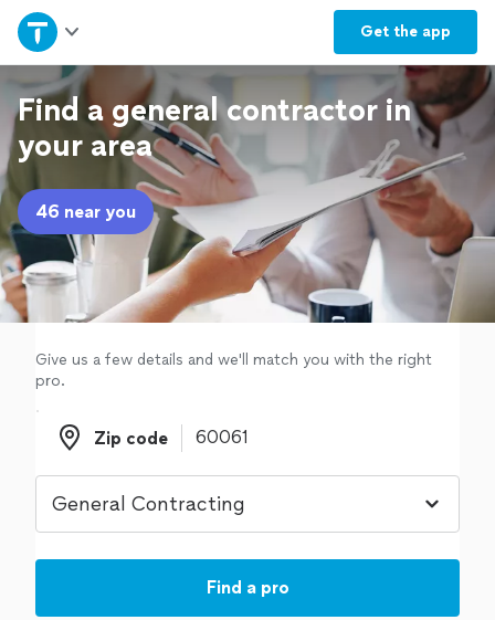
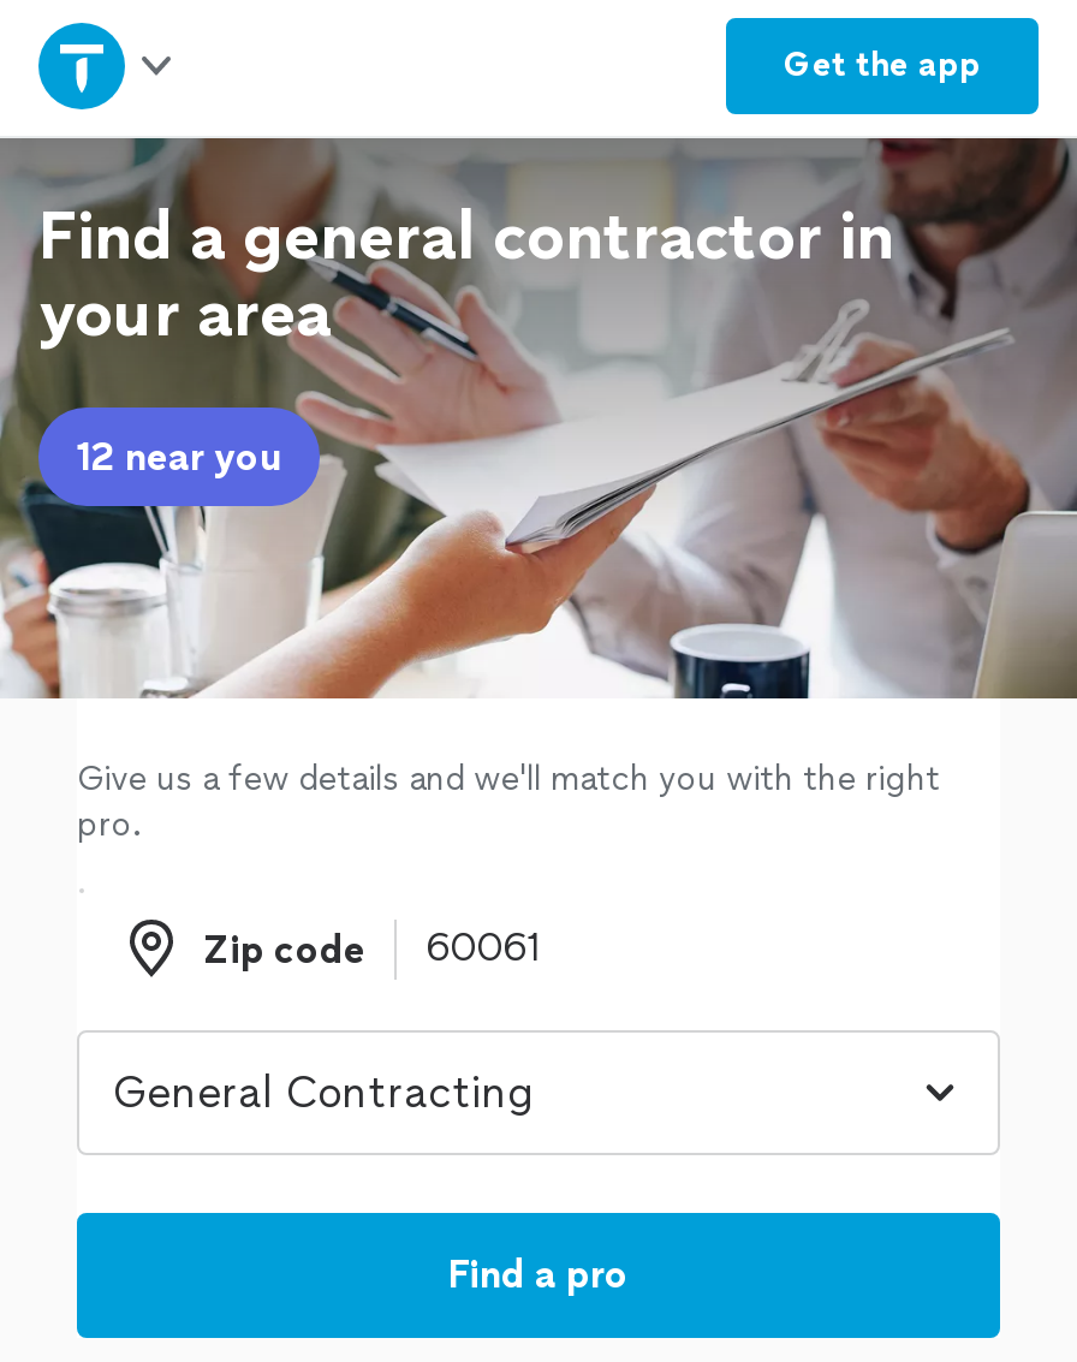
- 46 near you
+ 12 near you
